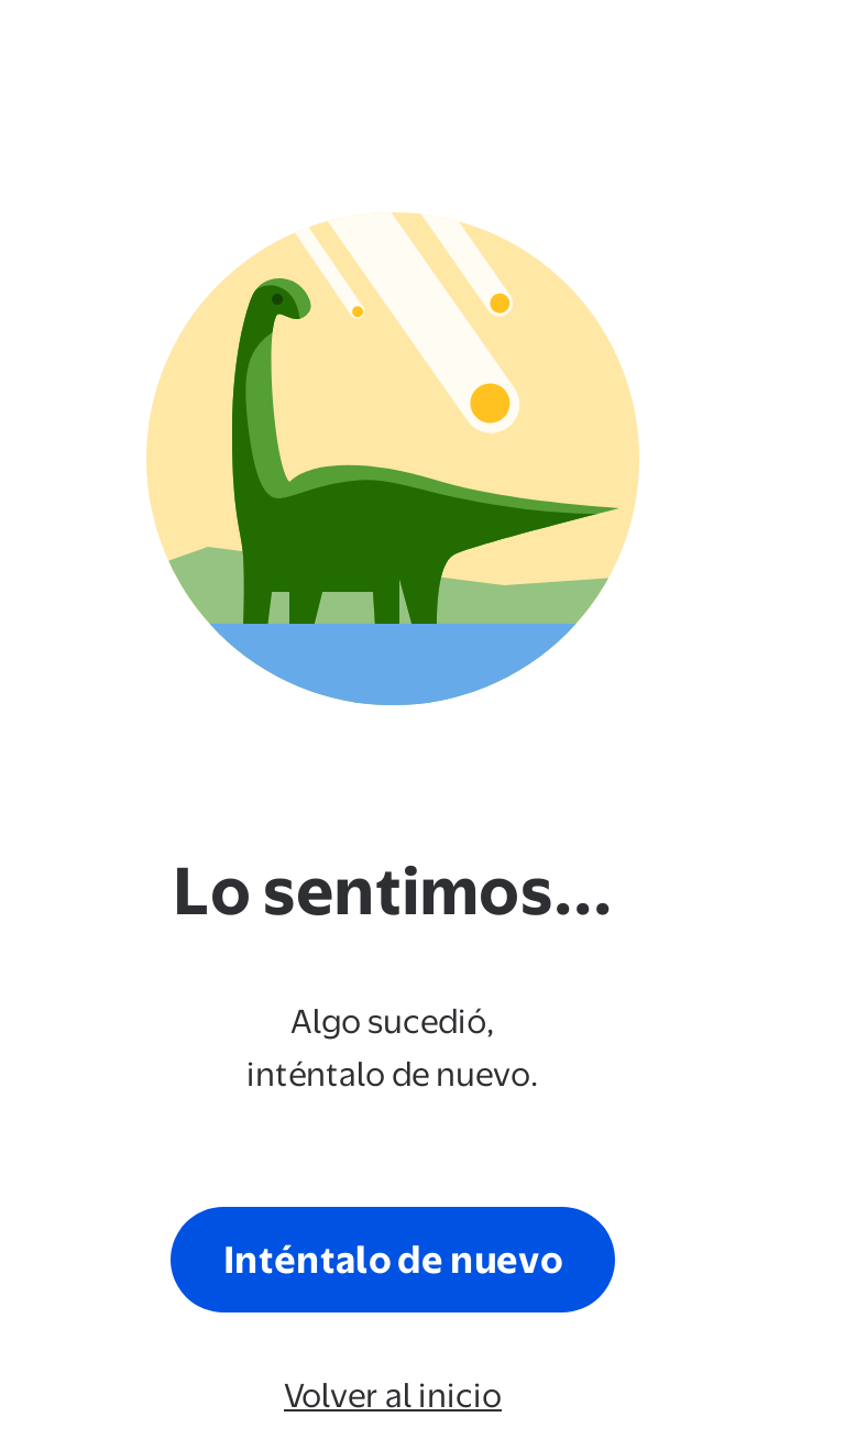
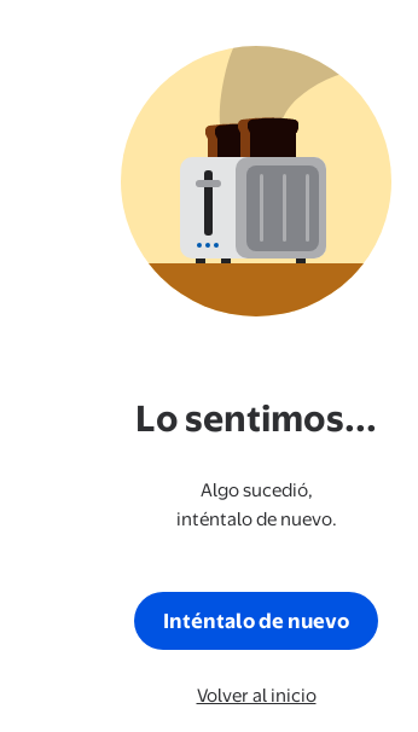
- [image]
+ [image]
